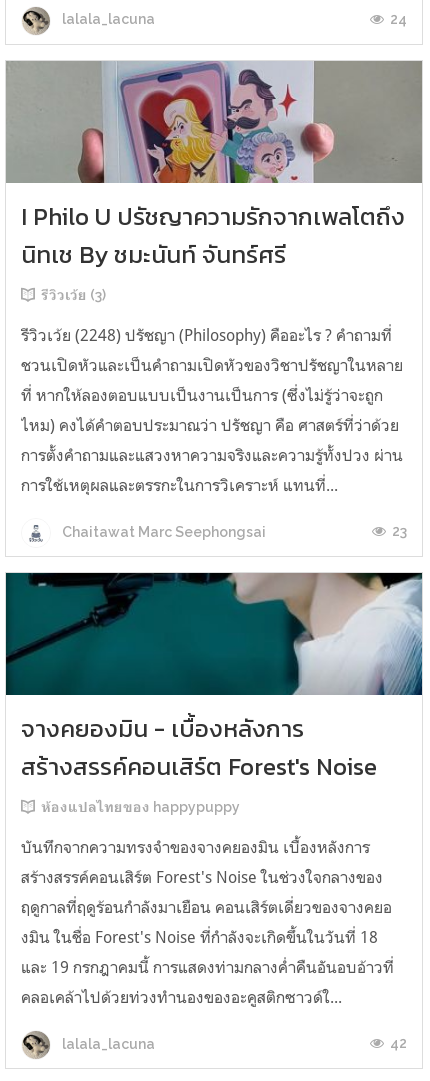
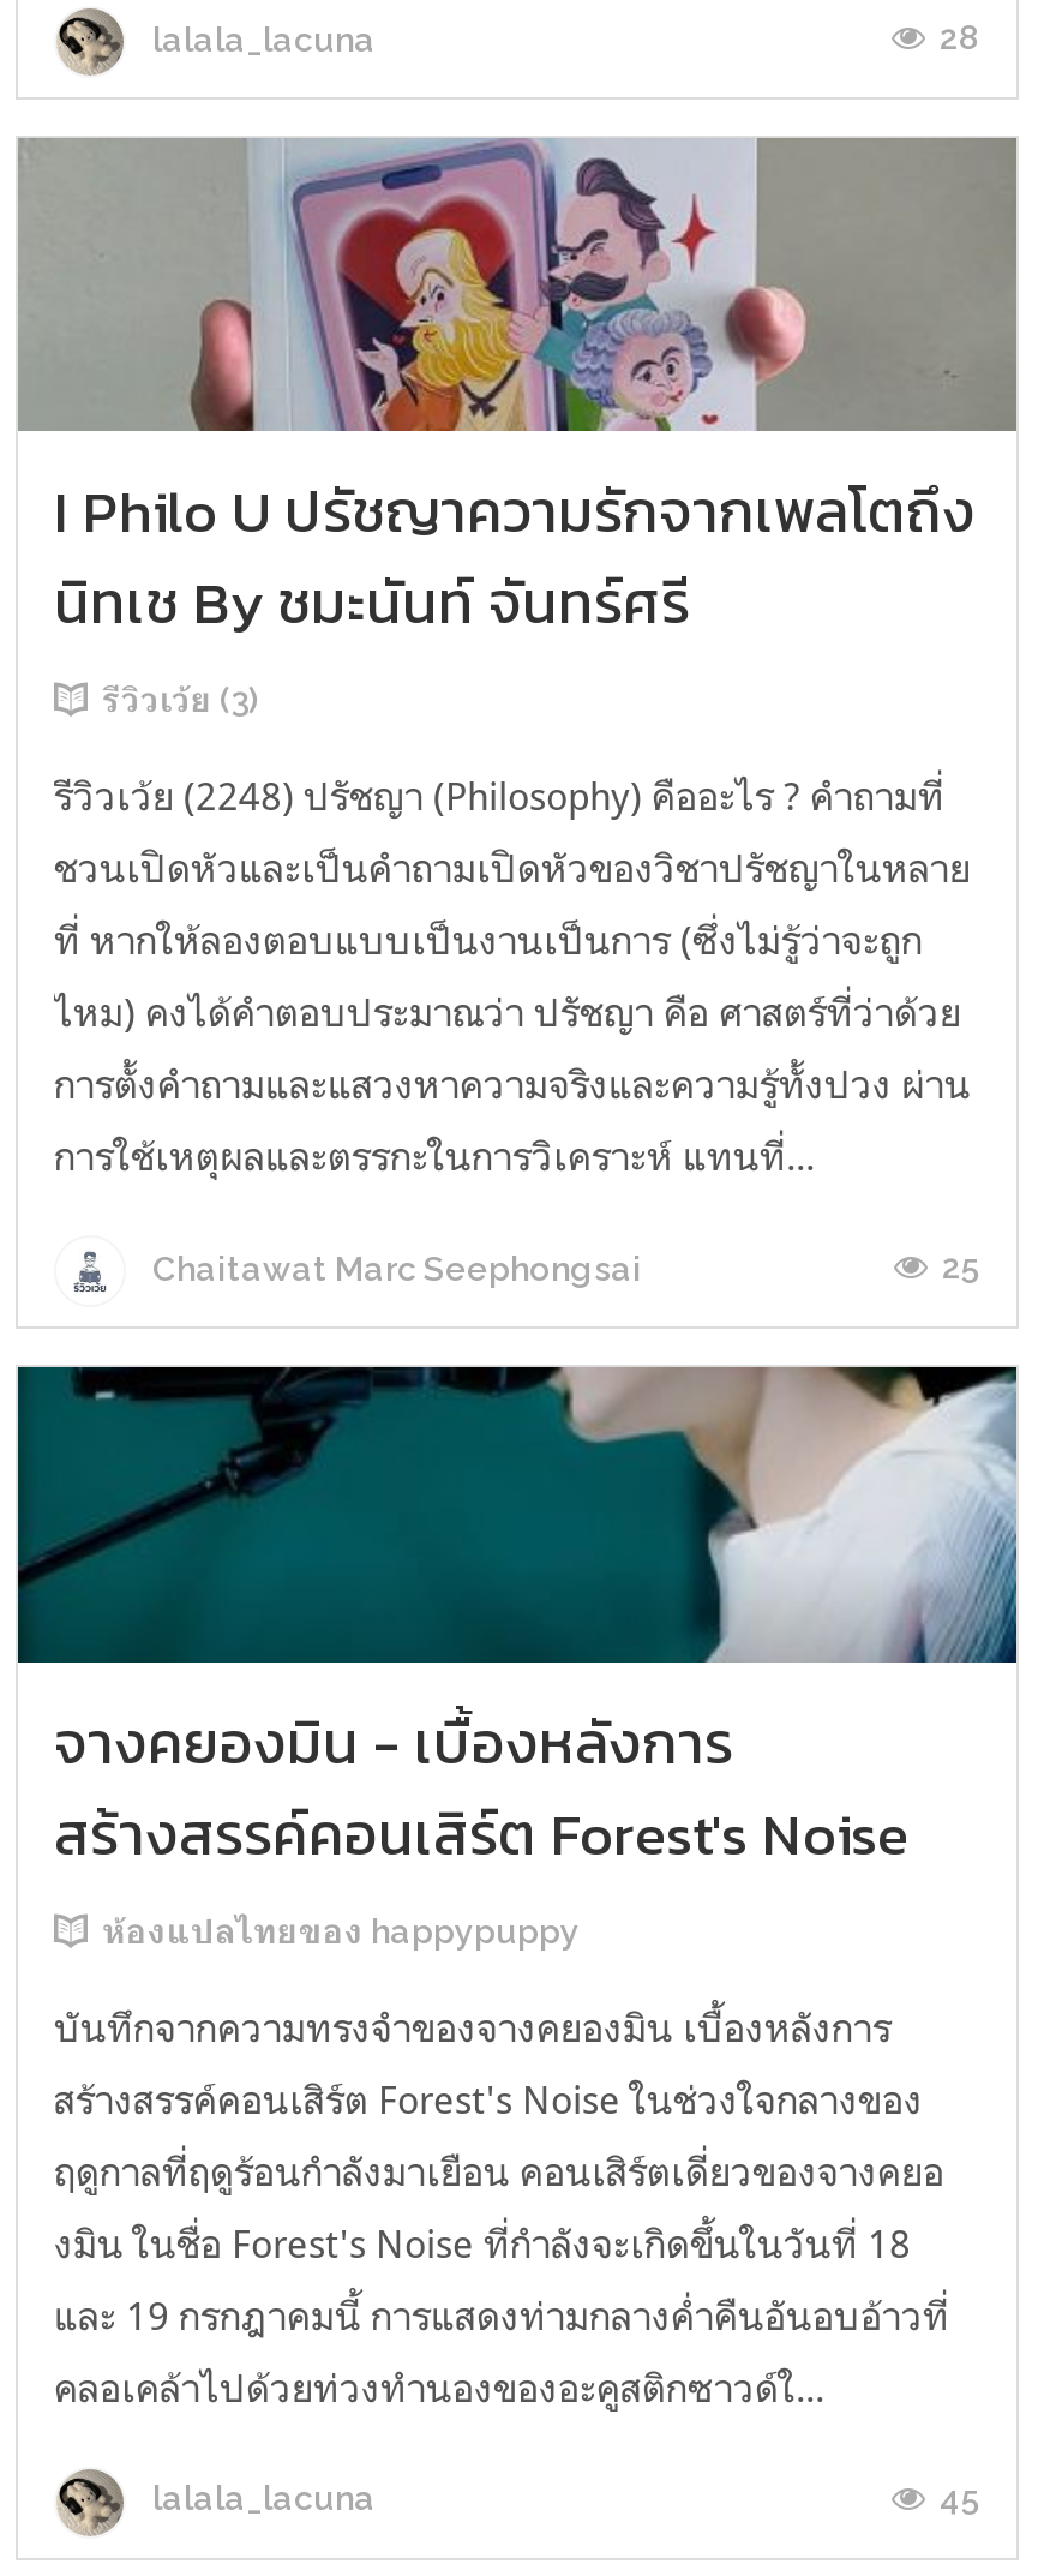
- 24
+ 28

- 23
+ 25

- 42
+ 45
